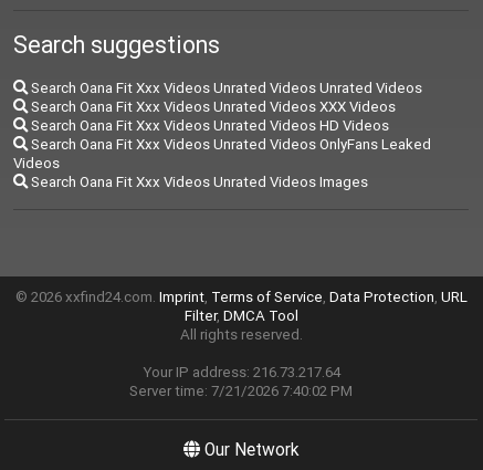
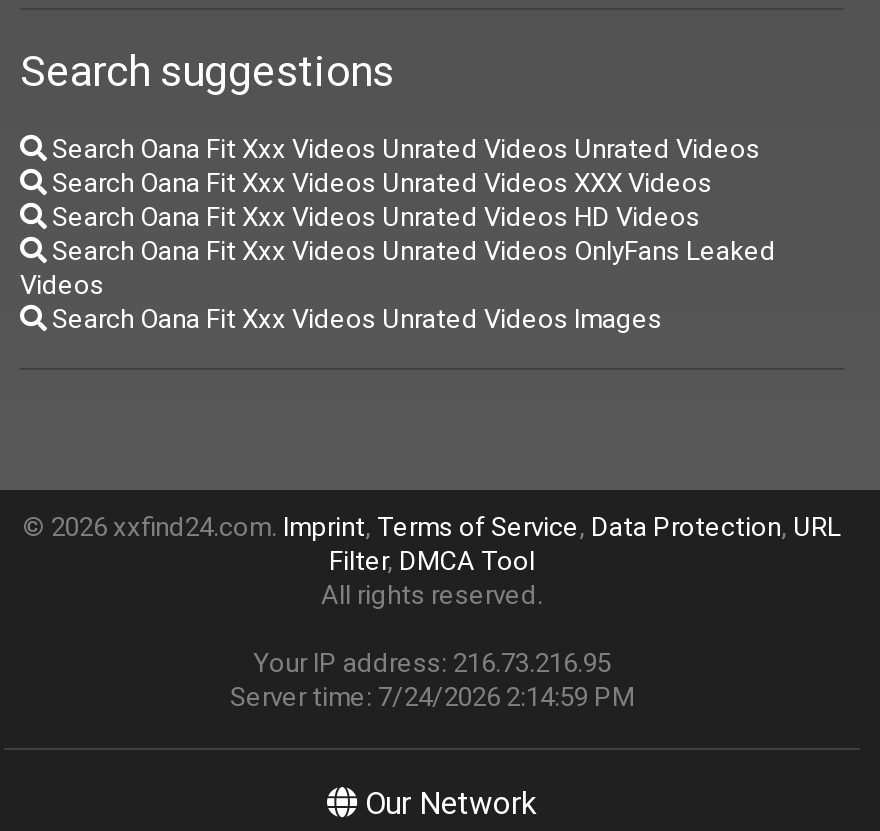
- Your IP address: 216.73.217.64
+ Your IP address: 216.73.216.95

- Server time: 7/21/2026 7:40:02 PM
+ Server time: 7/24/2026 2:14:59 PM
